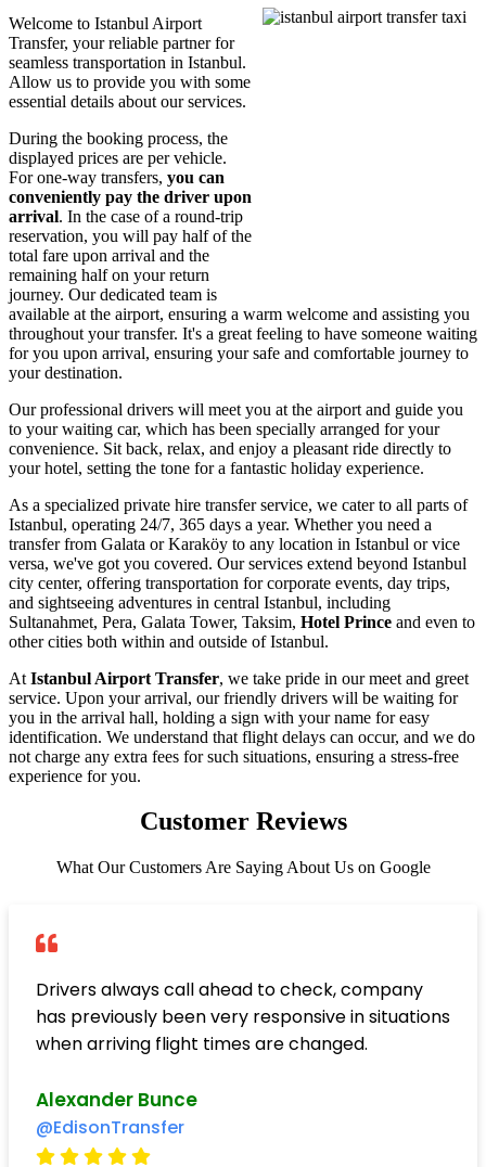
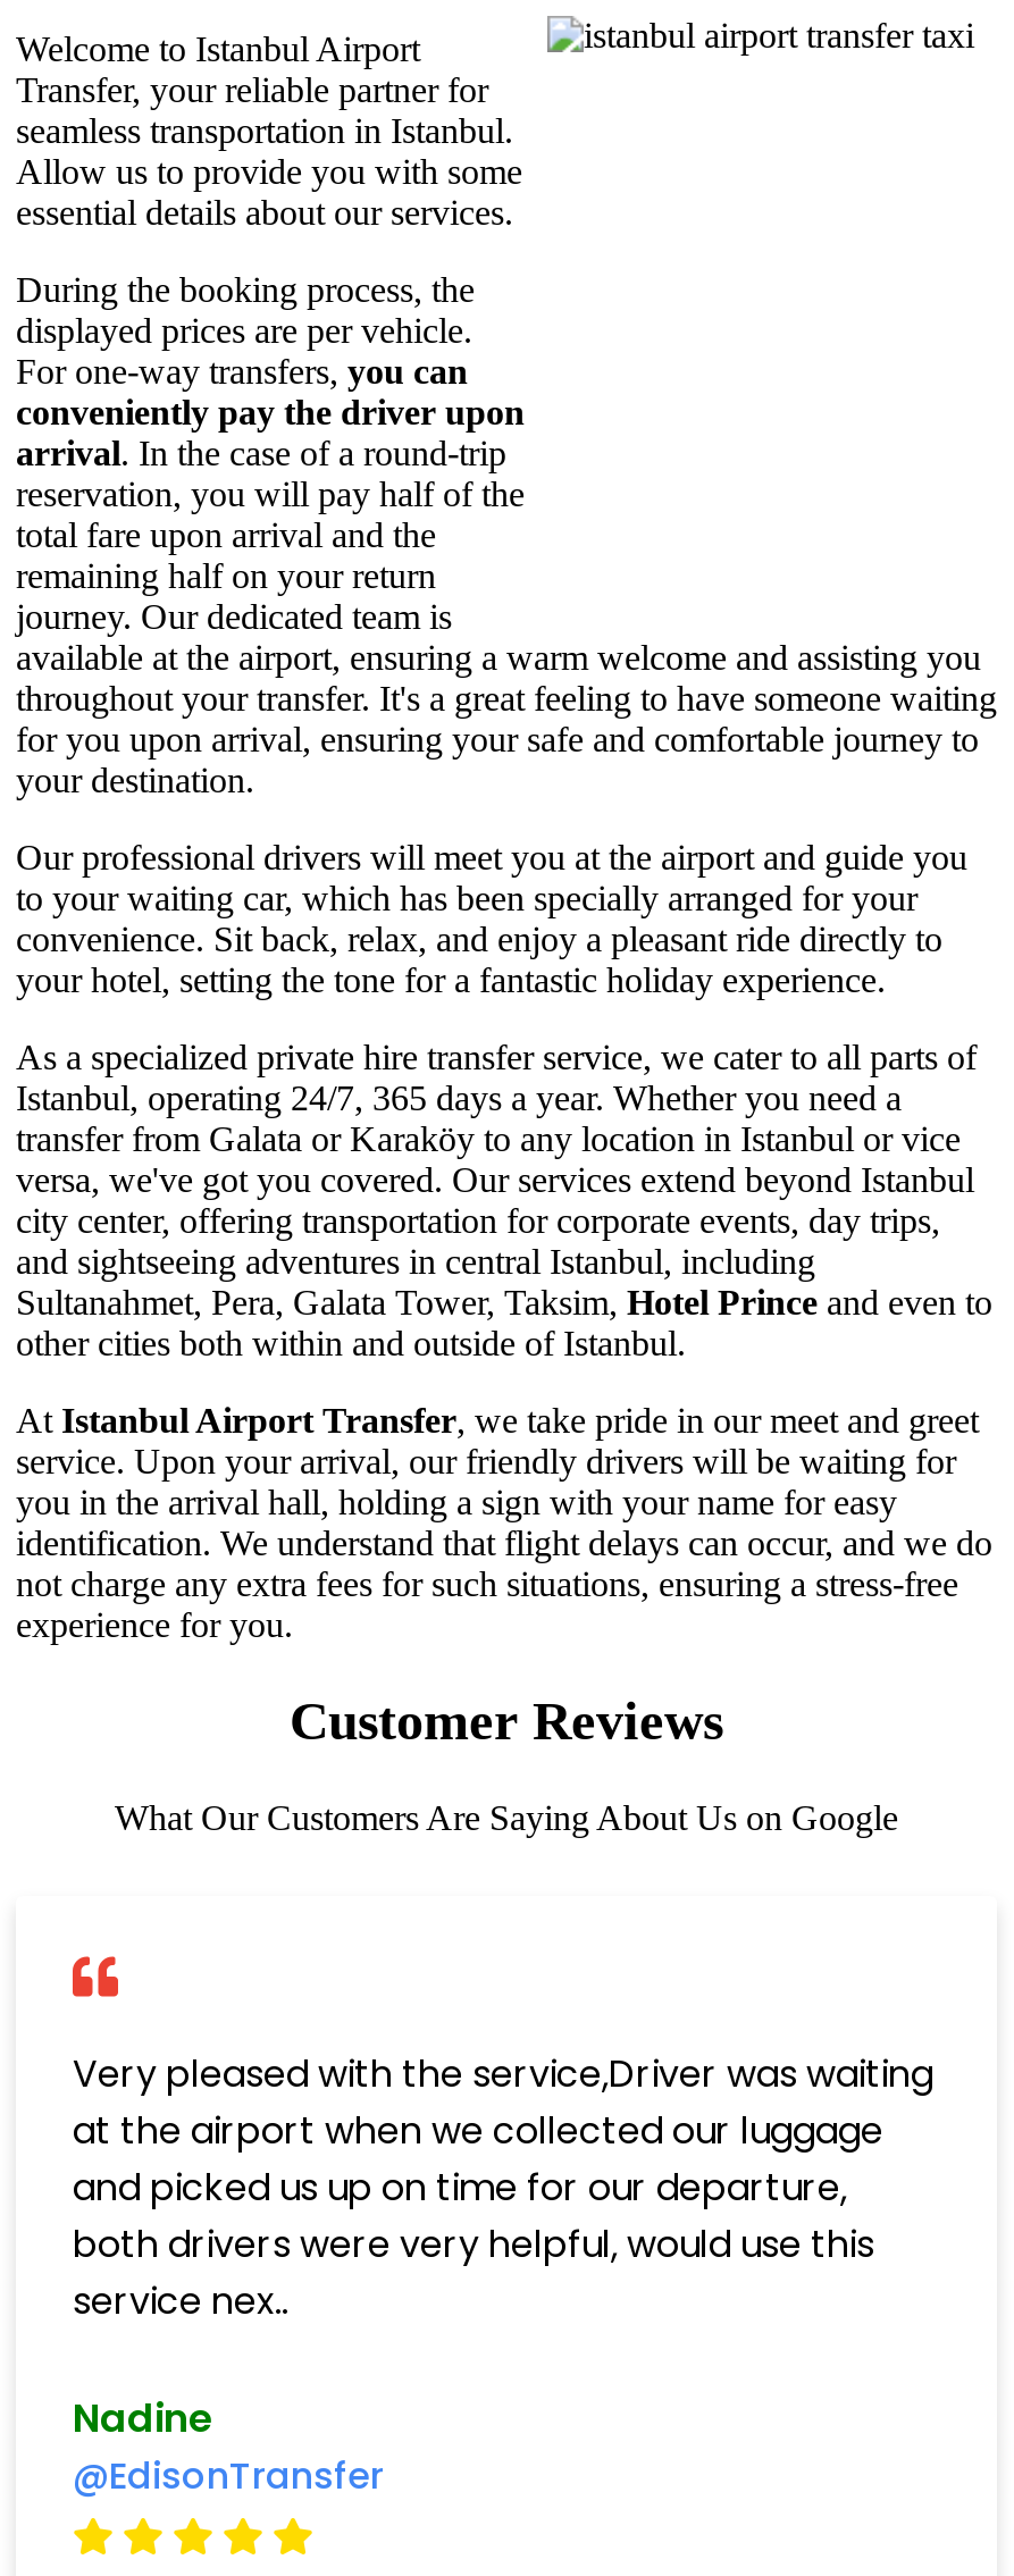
- Drivers always call ahead to check, company
- has previously been very responsive in situations
- when arriving flight times are changed.
+ Very pleased with the service,Driver was waiting
+ at the airport when we collected our luggage
+ and picked us up on time for our departure,
+ both drivers were very helpful, would use this
+ service nex..

- Alexander Bunce
+ Nadine
